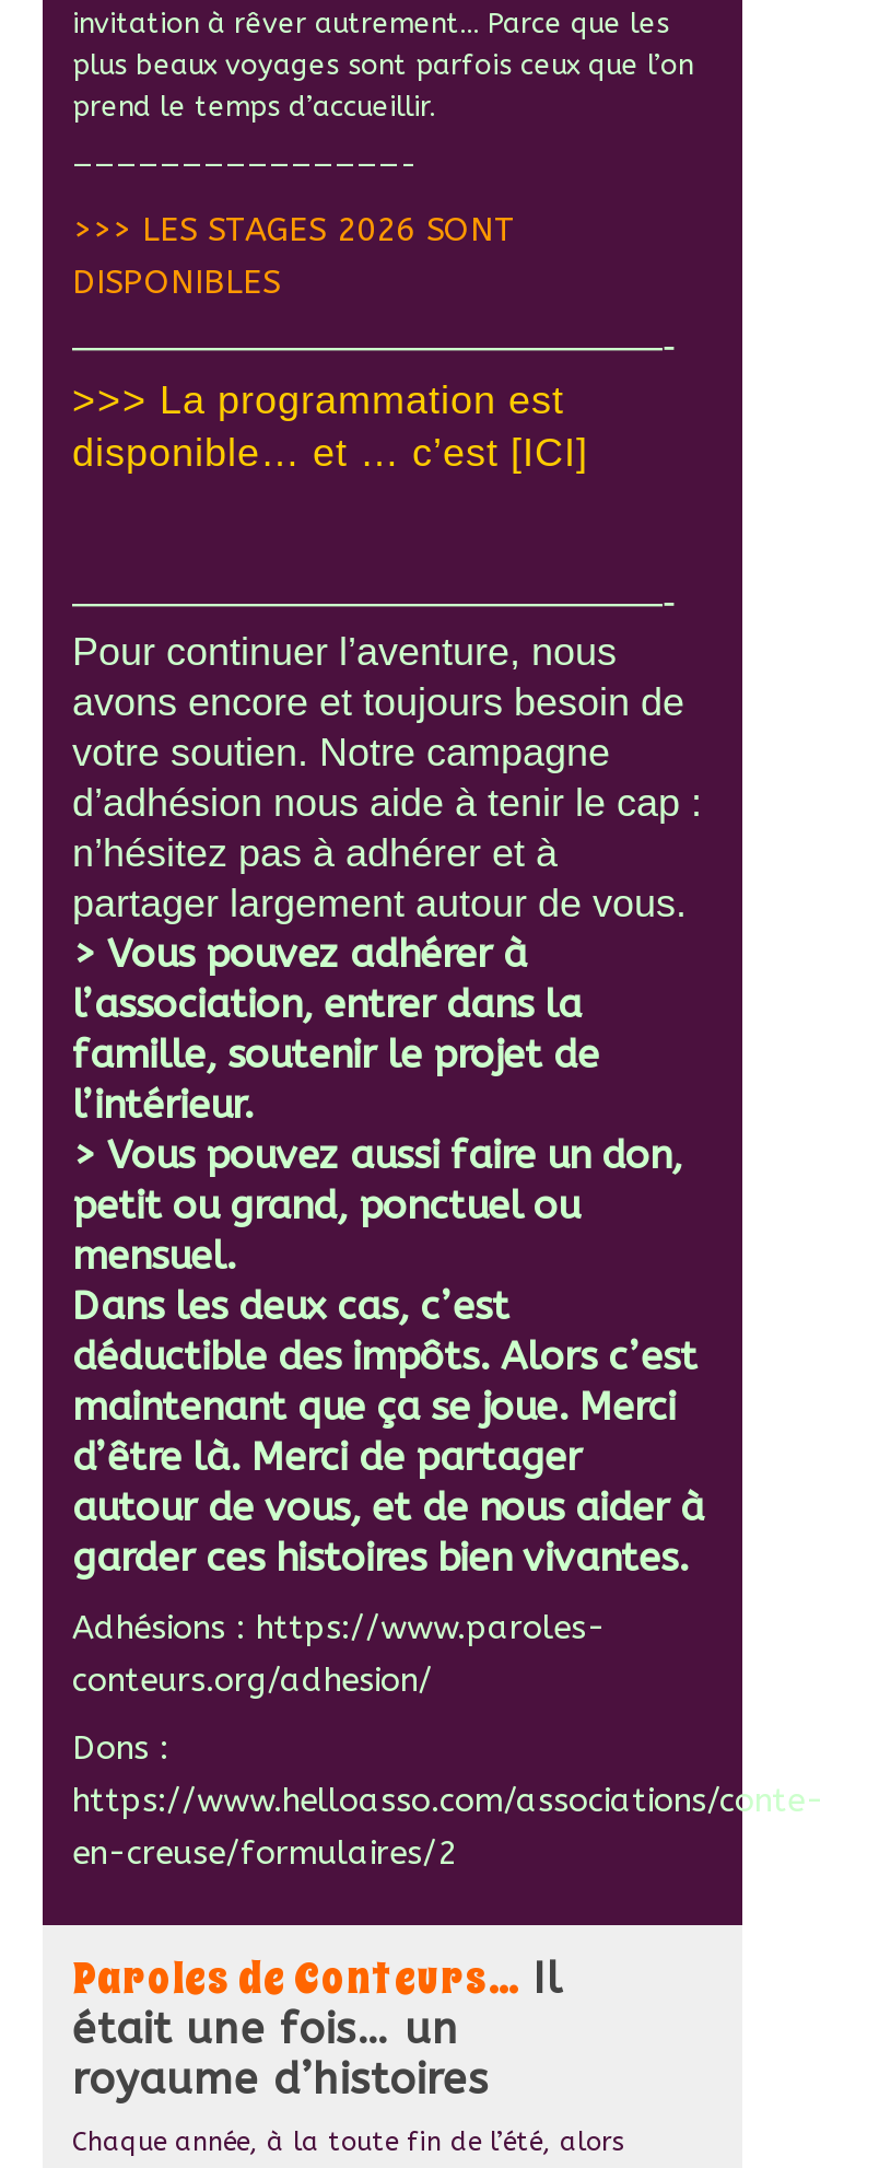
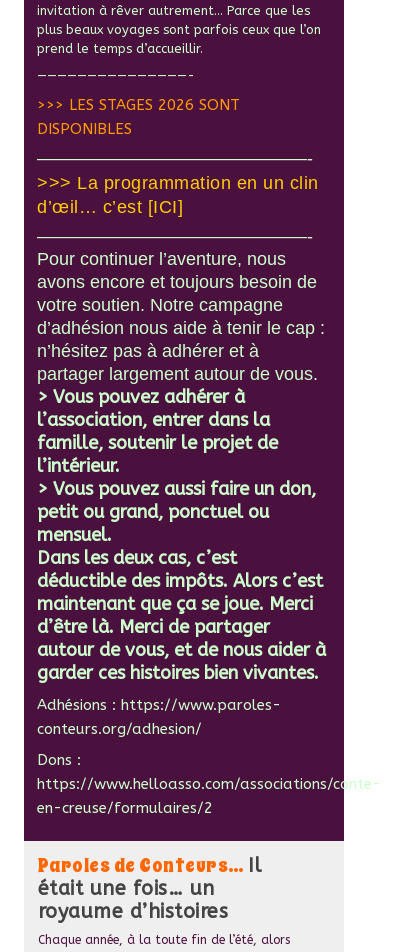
- >>> La programmation est
- disponible… et … c’est [ICI]
+ >>> La programmation en un clin
+ d’œil… c’est [ICI]
